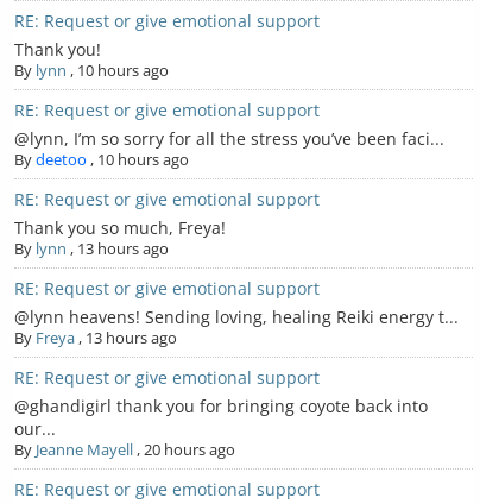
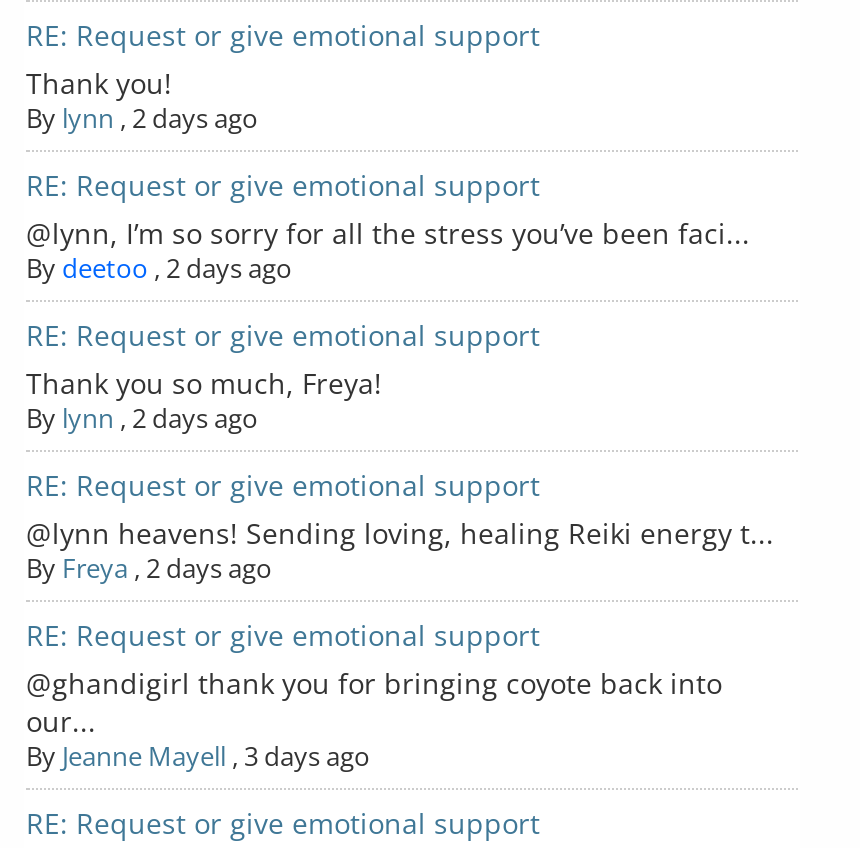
- By lynn, 10 hours ago
+ By lynn, 2 days ago

- Bydeetoo, 10 hours ago
+ Bydeetoo, 2 days ago

- By lynn, 13 hours ago
+ By lynn, 2 days ago

- ByFreya, 13 hours ago
+ ByFreya, 2 days ago

- By Jeanne Mayell, 20 hours ago
+ By Jeanne Mayell, 3 days ago
